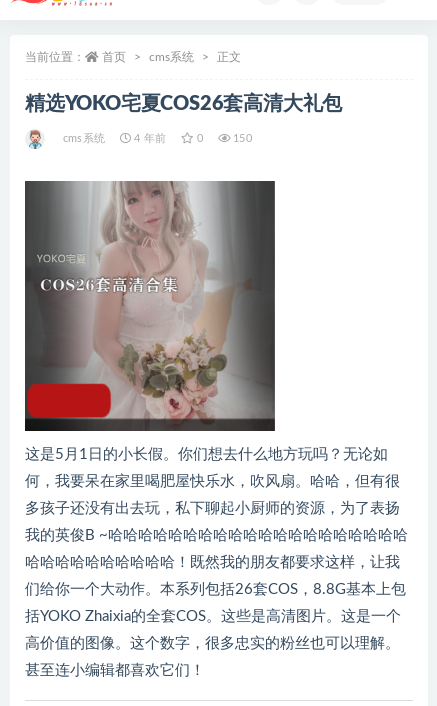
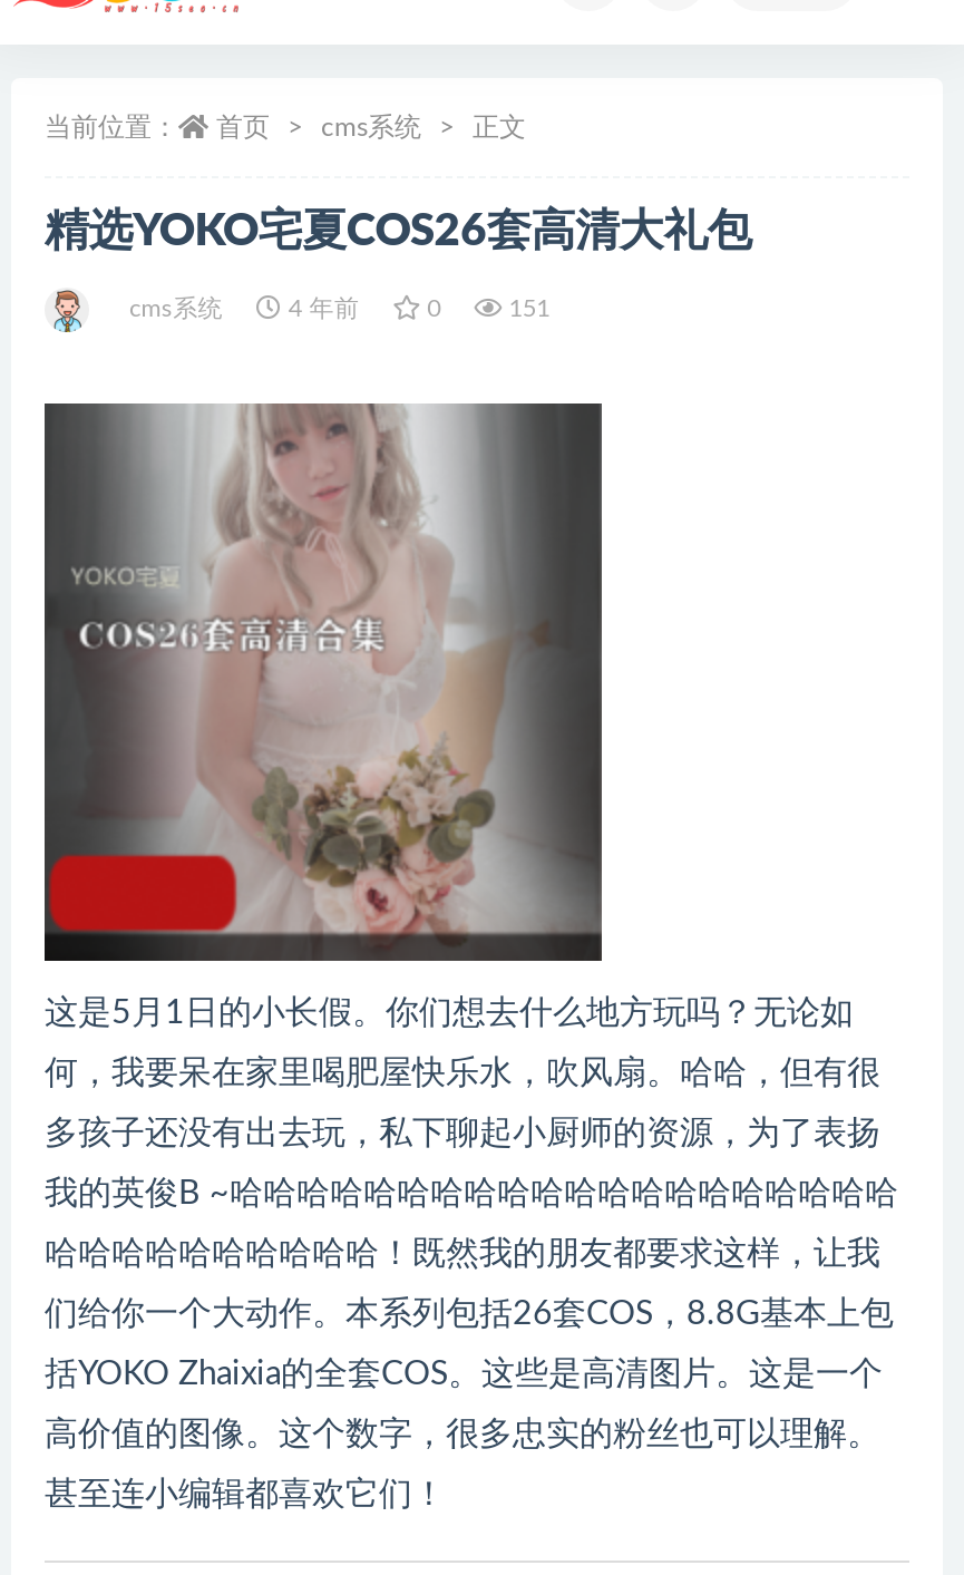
- 150
+ 151
